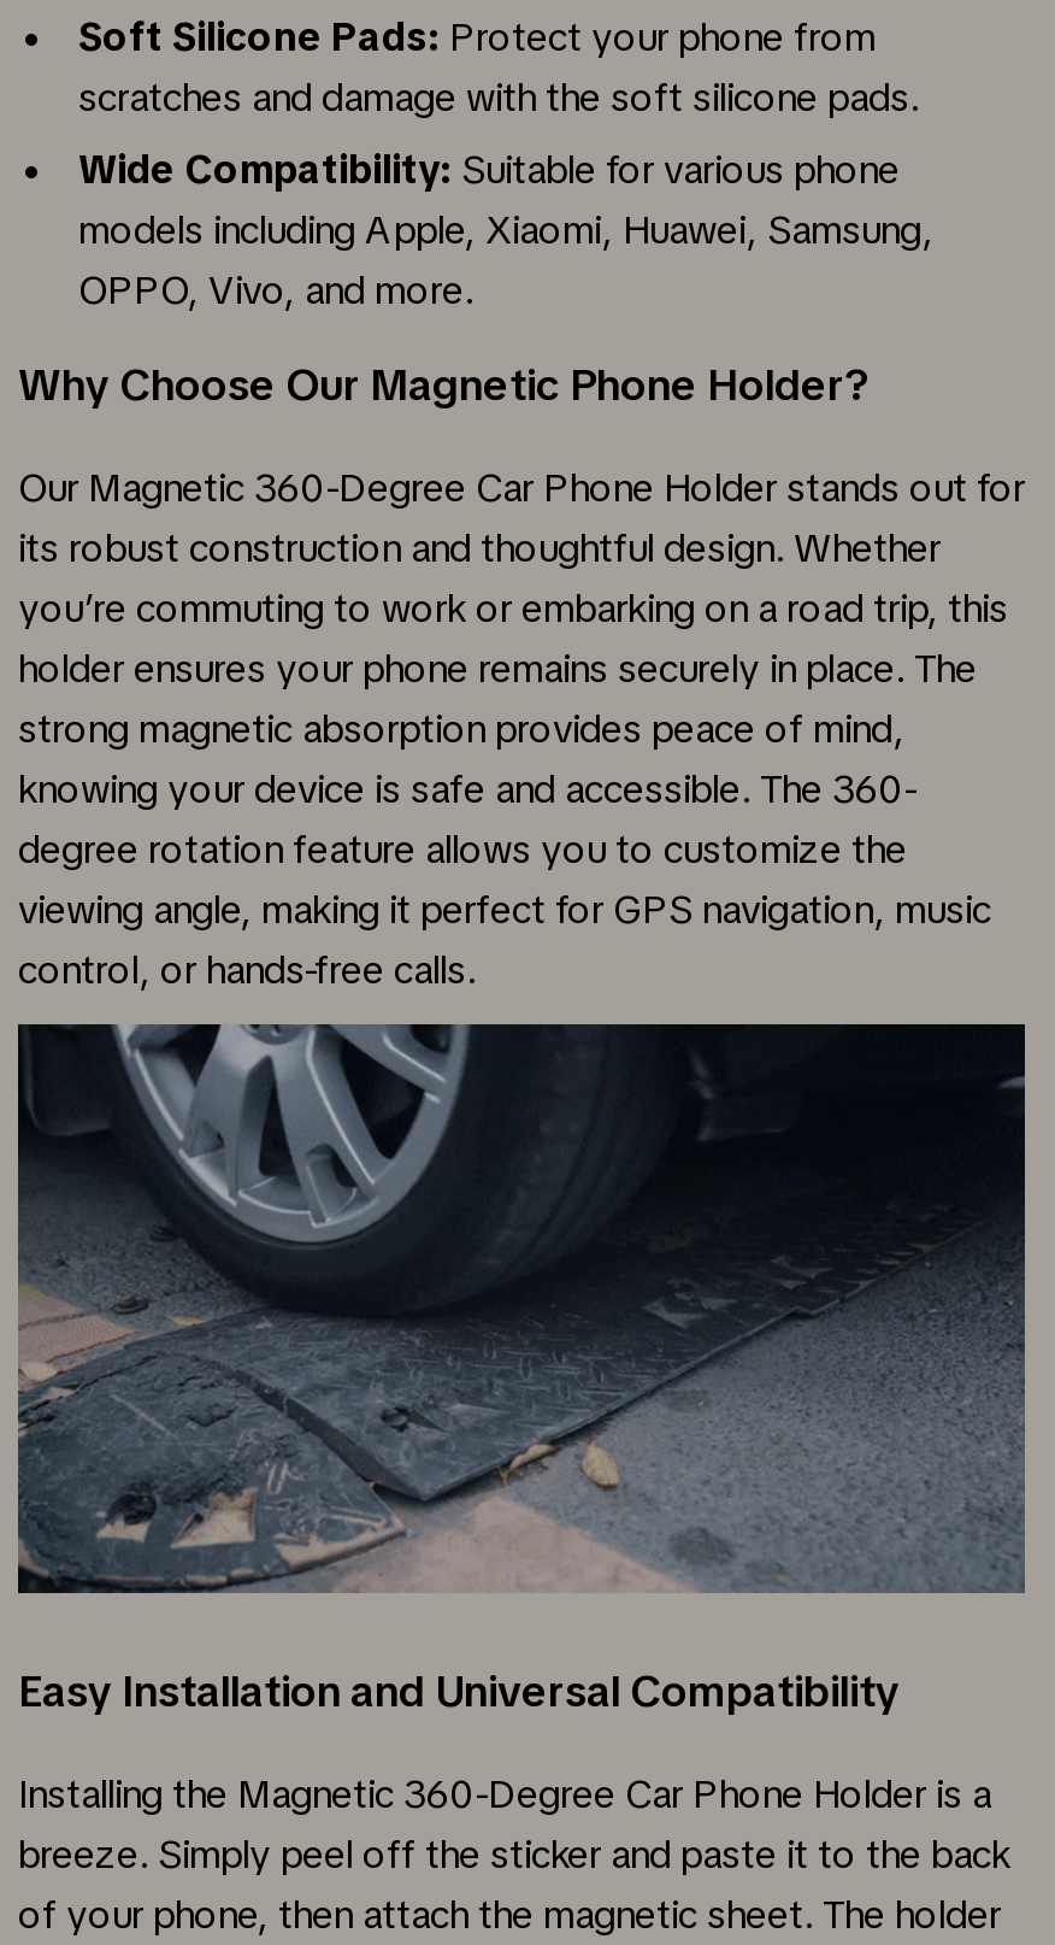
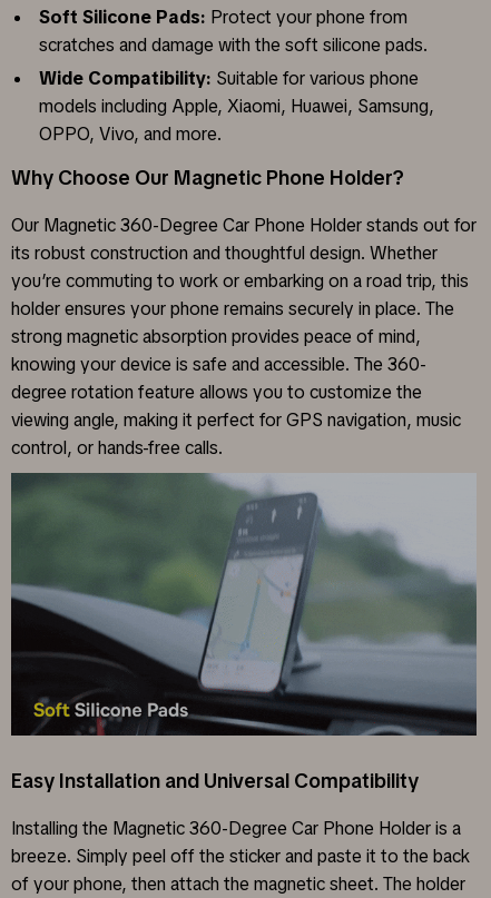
- [image]
+ [image]
